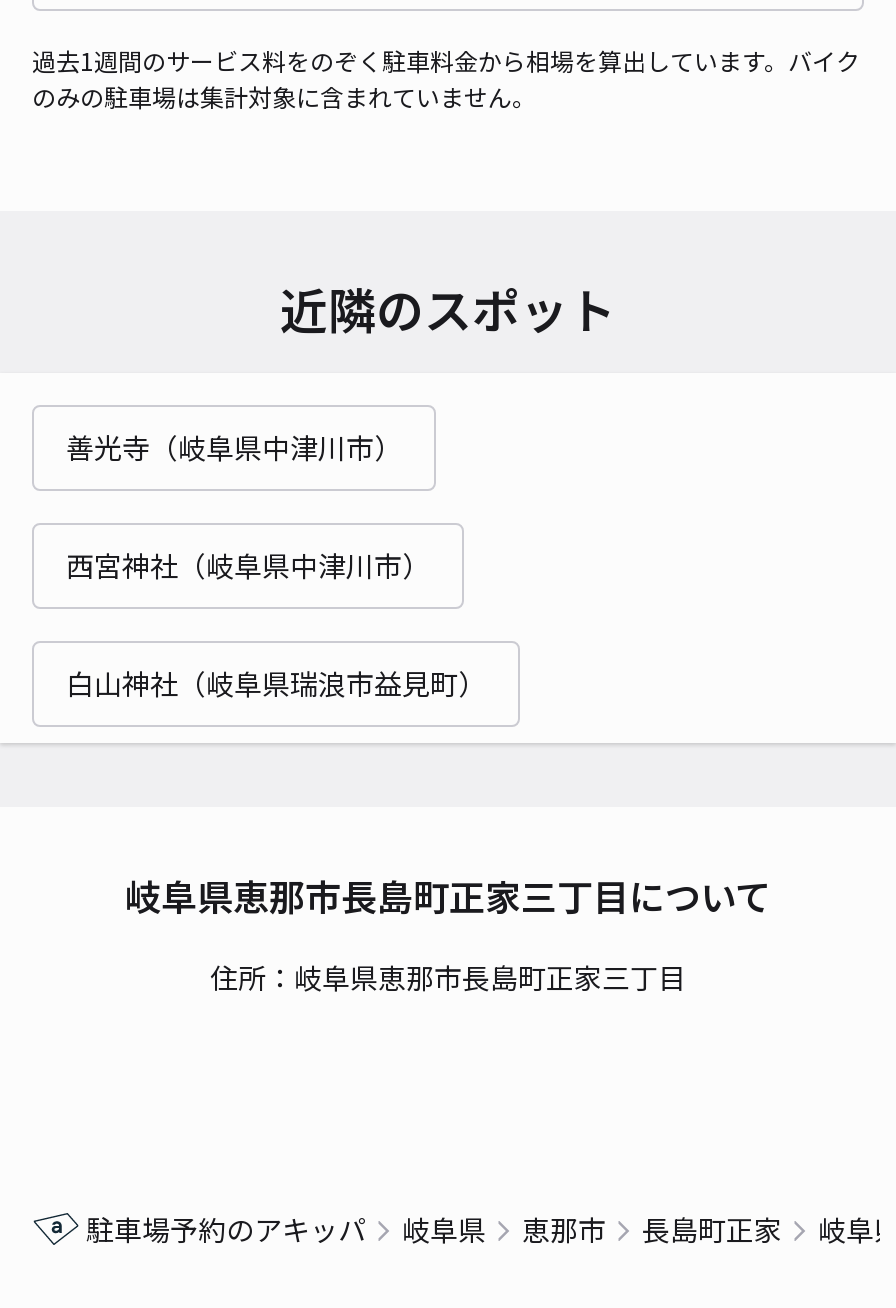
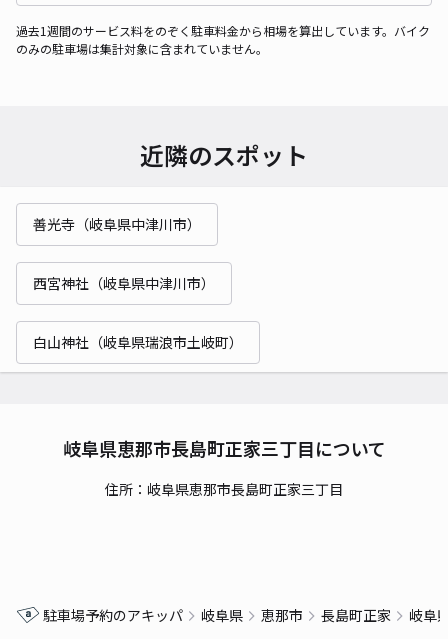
- 白山神社（岐阜県瑞浪市益見町）
+ 白山神社（岐阜県瑞浪市土岐町）
